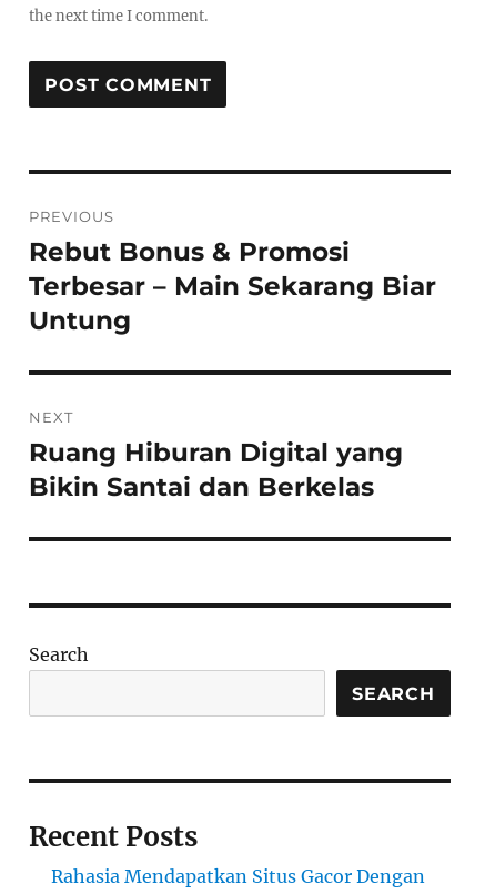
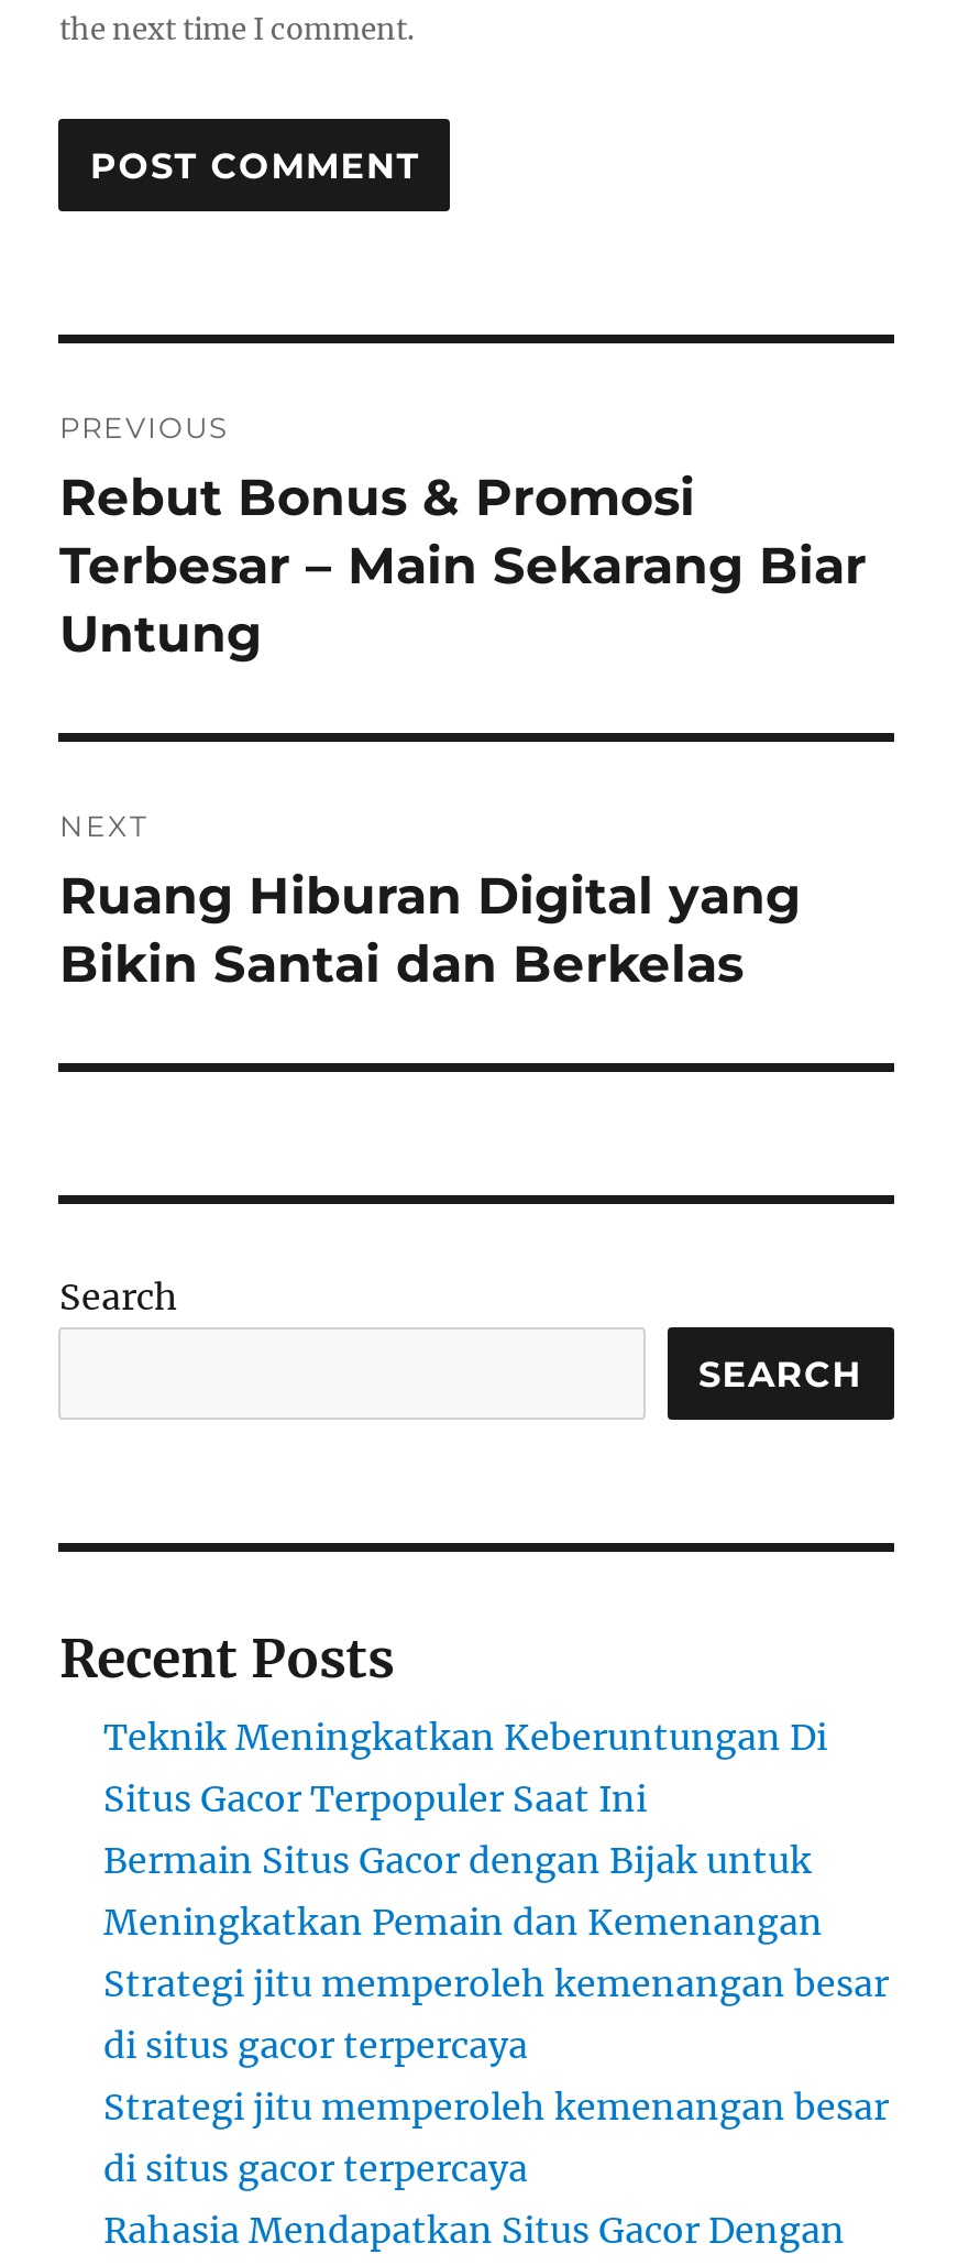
+ Teknik Meningkatkan Keberuntungan Di
+ Situs Gacor Terpopuler Saat Ini
+ Bermain Situs Gacor dengan Bijak untuk
+ Meningkatkan Pemain dan Kemenangan
+ Strategi jitu memperoleh kemenangan besar
+ di situs gacor terpercaya
+ Strategi jitu memperoleh kemenangan besar
+ di situs gacor terpercaya
